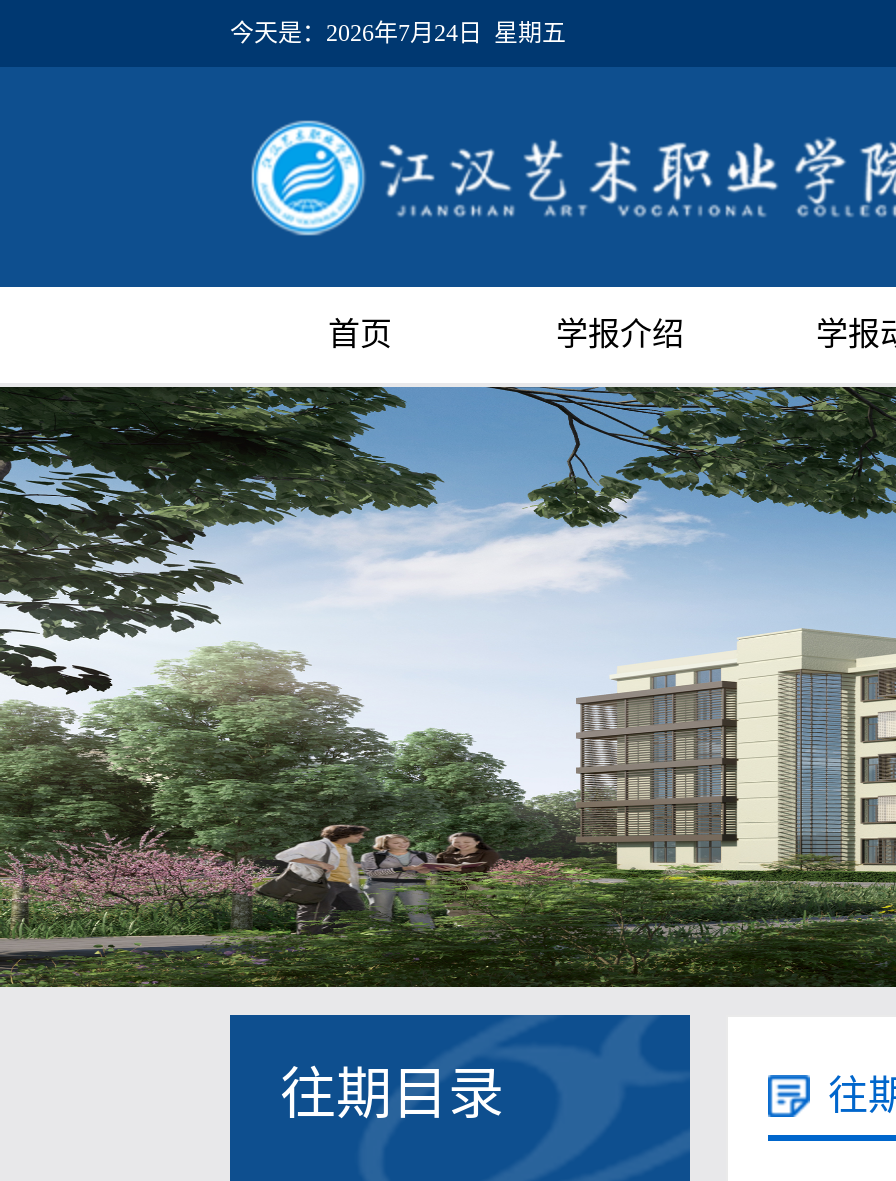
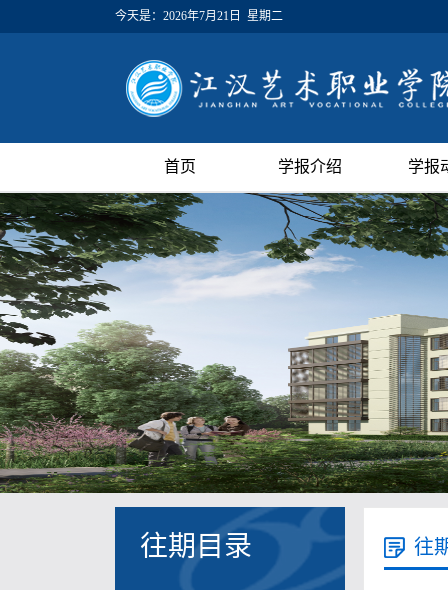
- 今天是：2026年7月24日 星期五
+ 今天是：2026年7月21日 星期二
